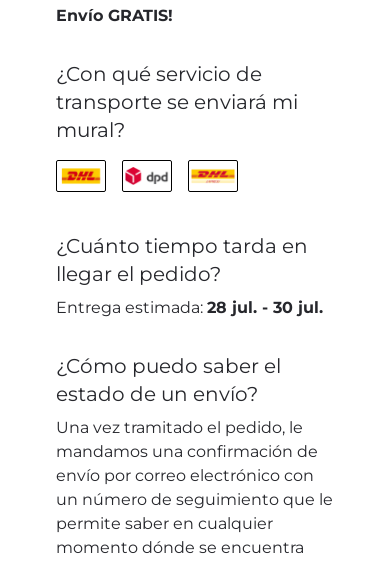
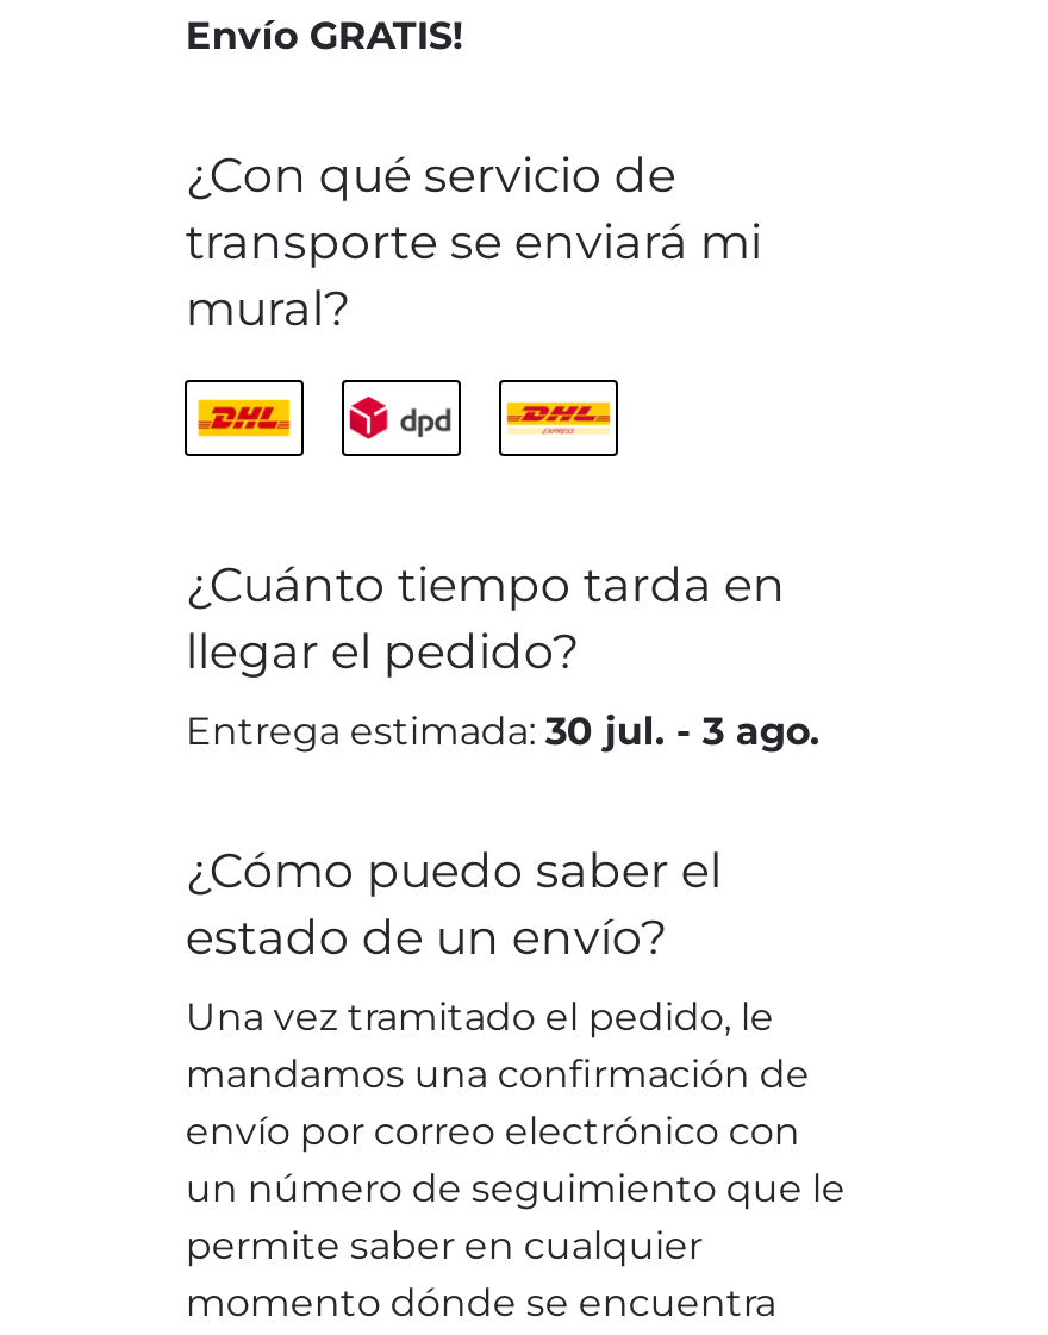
- Entrega estimada: 28 jul. - 30 jul.
+ Entrega estimada: 30 jul. - 3 ago.
